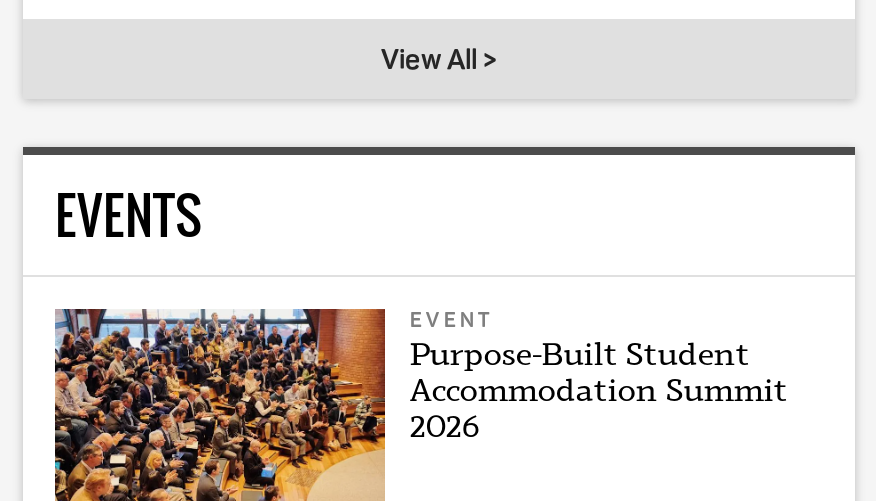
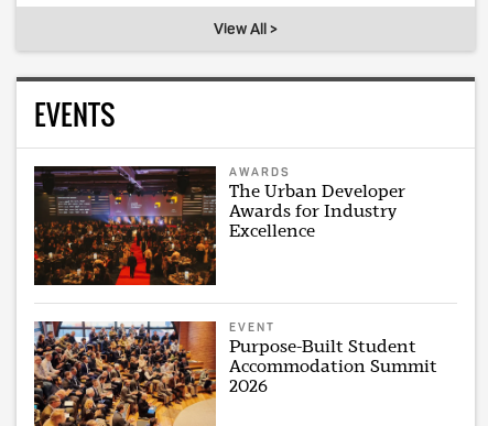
+ [image]
+ AWARDS
+ The Urban Developer
+ Awards for Industry
+ Excellence
